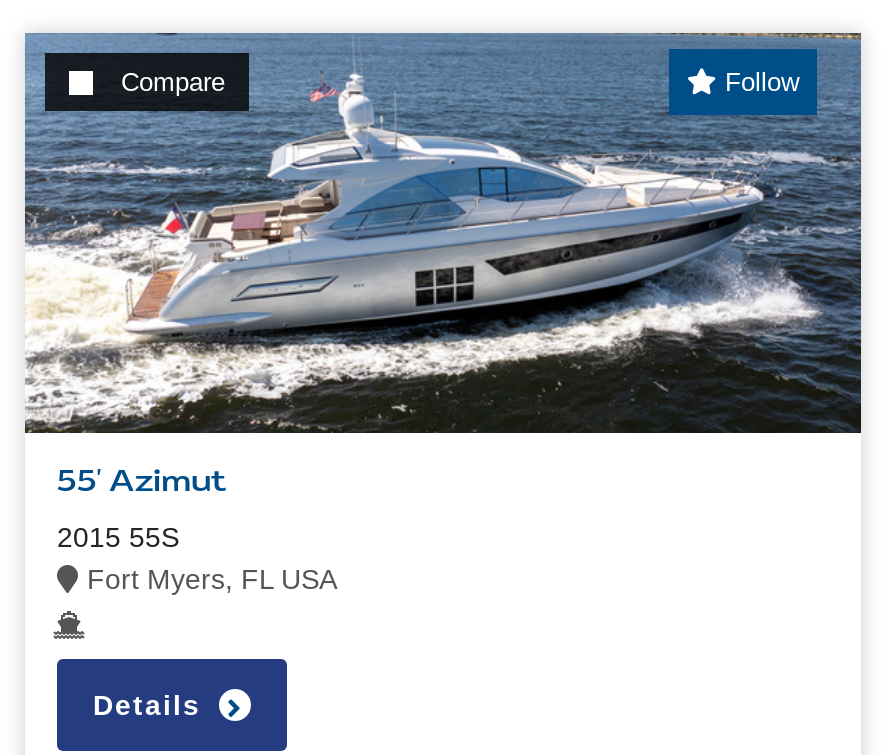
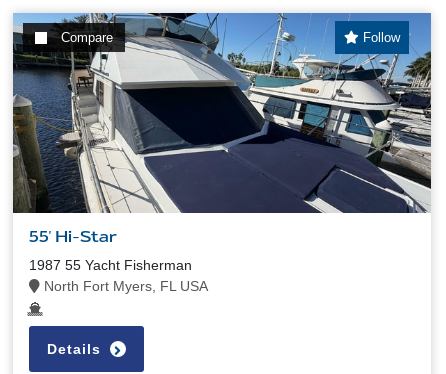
- [image]
- 55' Azimut
+ [image]
+ 55' Hi-Star

- 2015 55S
- Fort Myers, FL USA
+ 1987 55 Yacht Fisherman
+ North Fort Myers, FL USA
